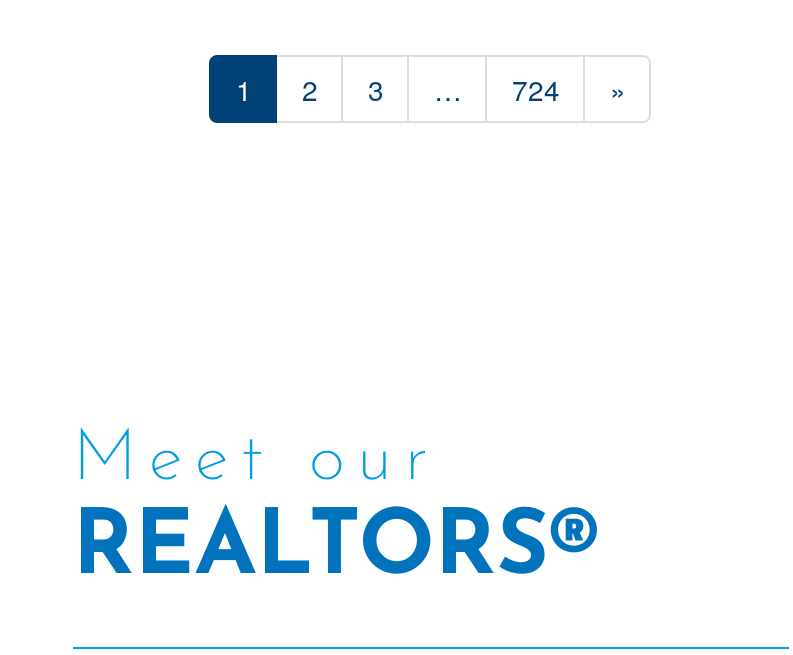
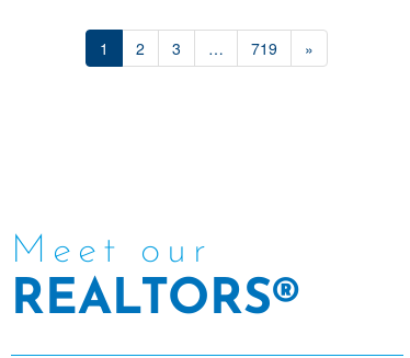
- 724
+ 719
